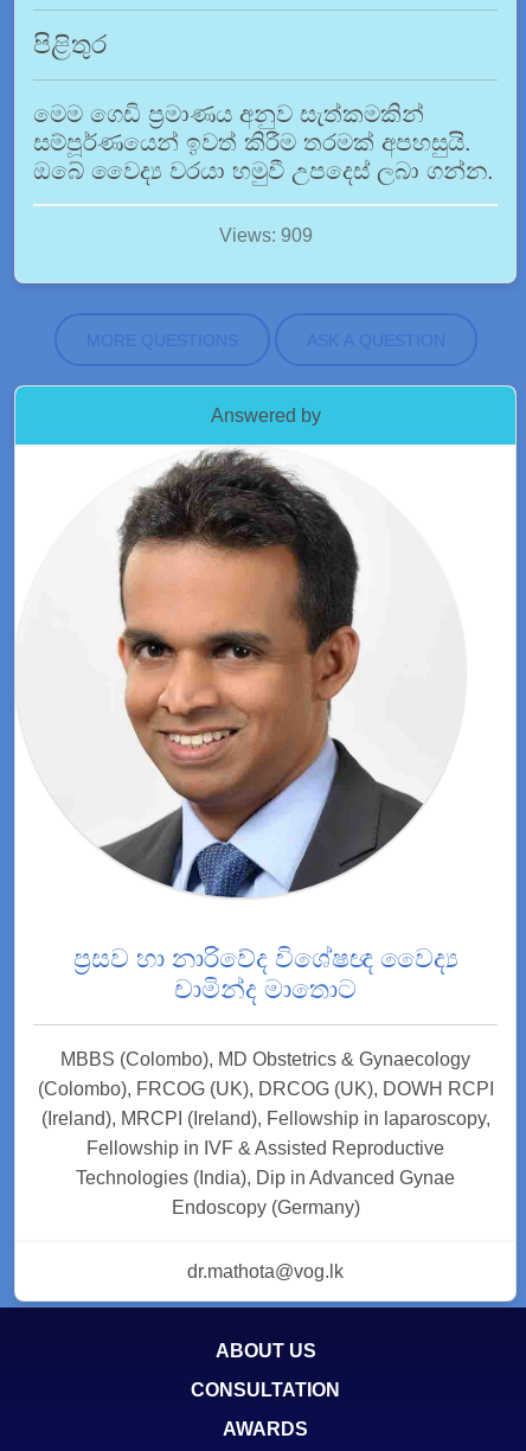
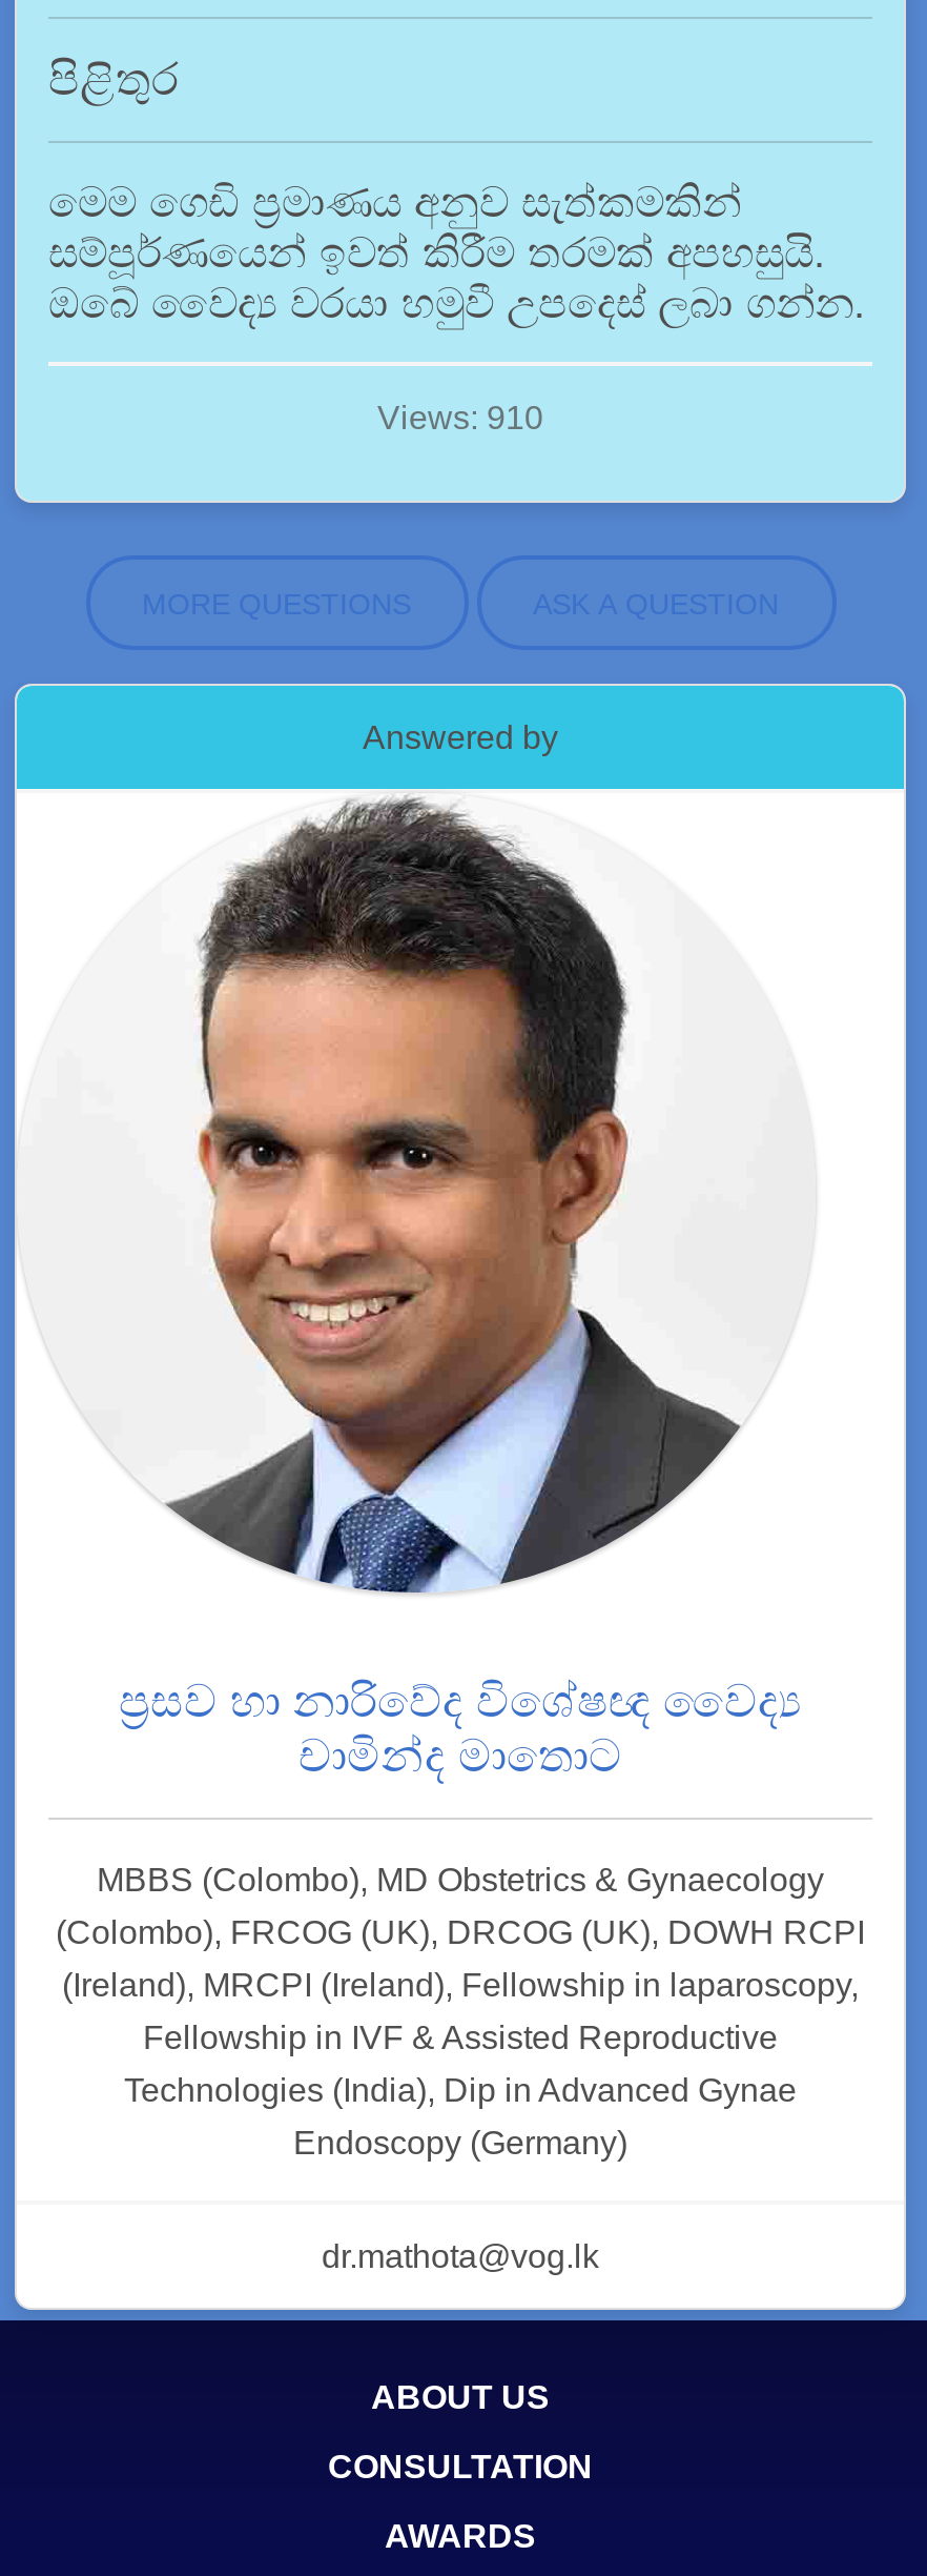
- Views: 909
+ Views: 910
